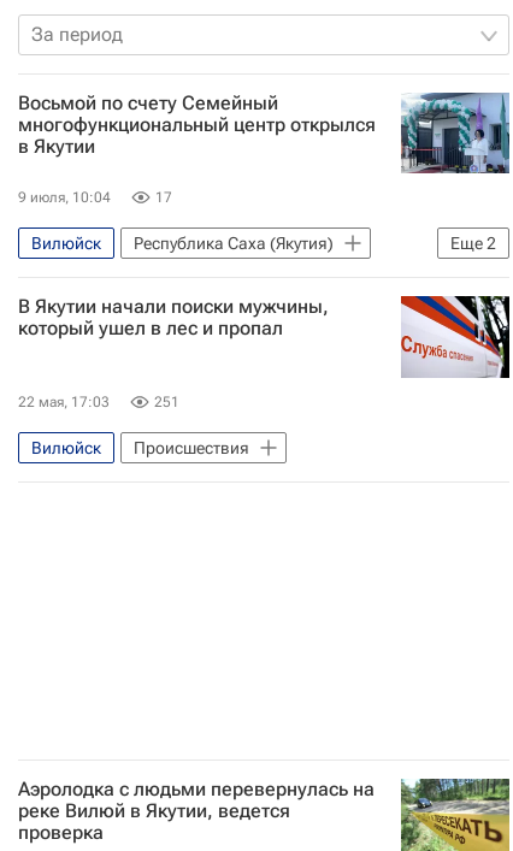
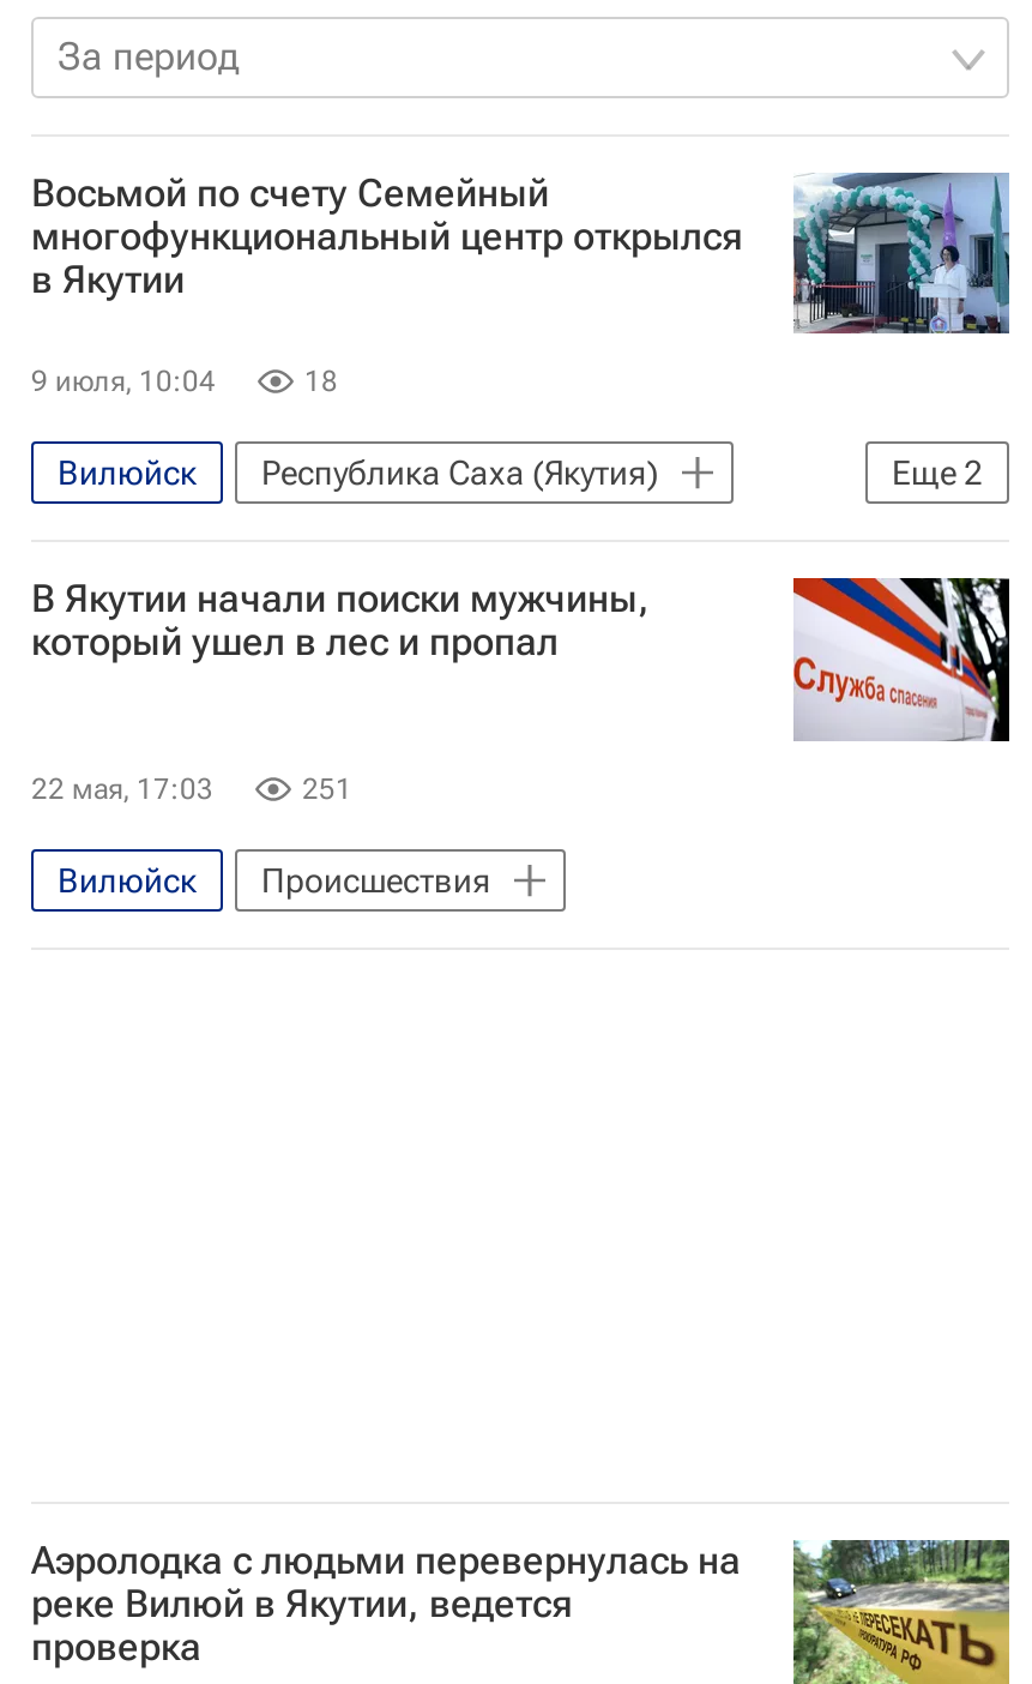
- 17
+ 18
